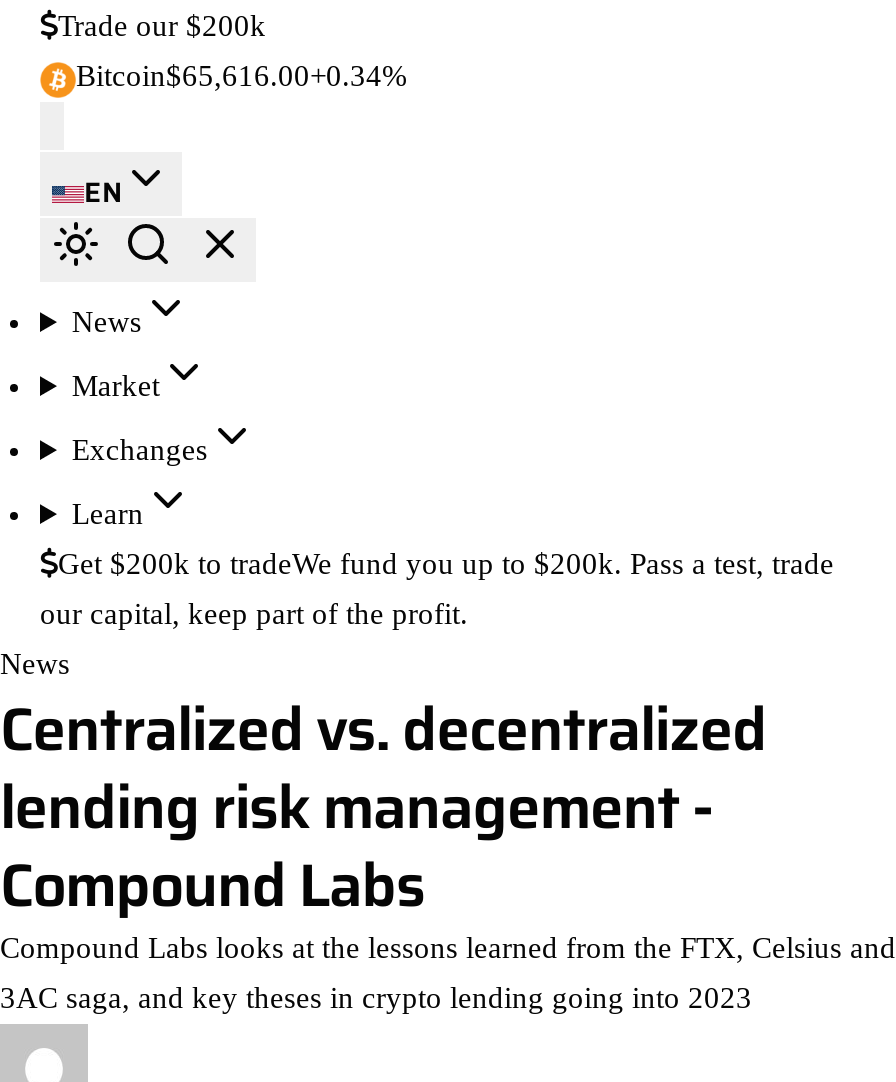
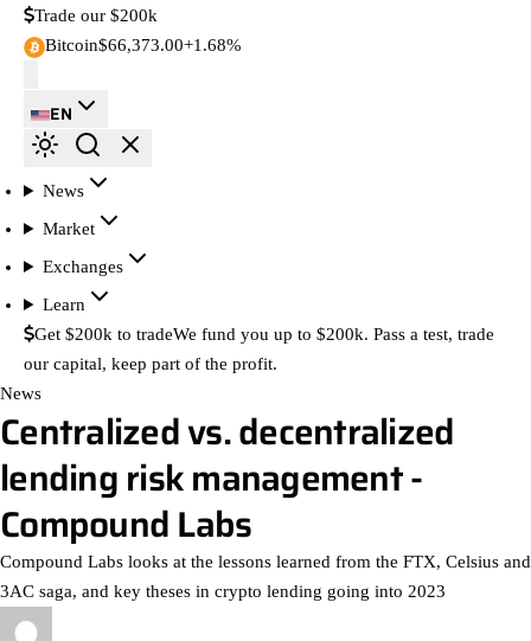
- Bitcoin$65,616.00+0.34%
+ Bitcoin$66,373.00+1.68%
